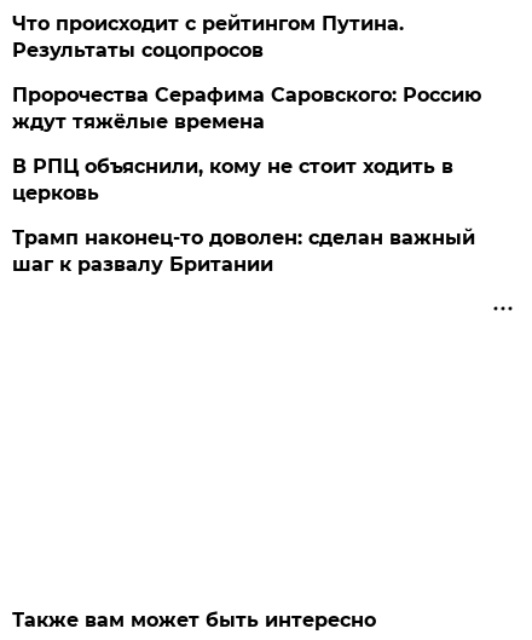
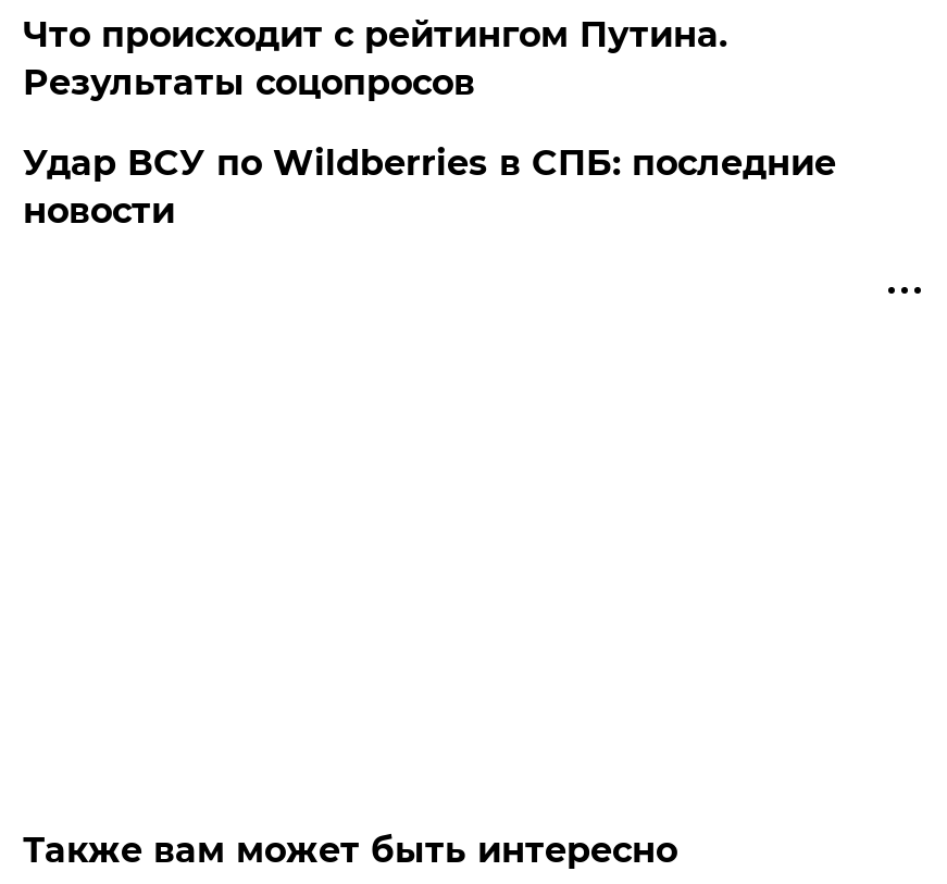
- Пророчества Серафима Саровского: Россию
- ждут тяжёлые времена
- В РПЦ объяснили, кому не стоит ходить в
- церковь
- Трамп наконец-то доволен: сделан важный
- шаг к развалу Британии
+ Удар ВСУ по Wildberries в СПБ: последние
+ новости
